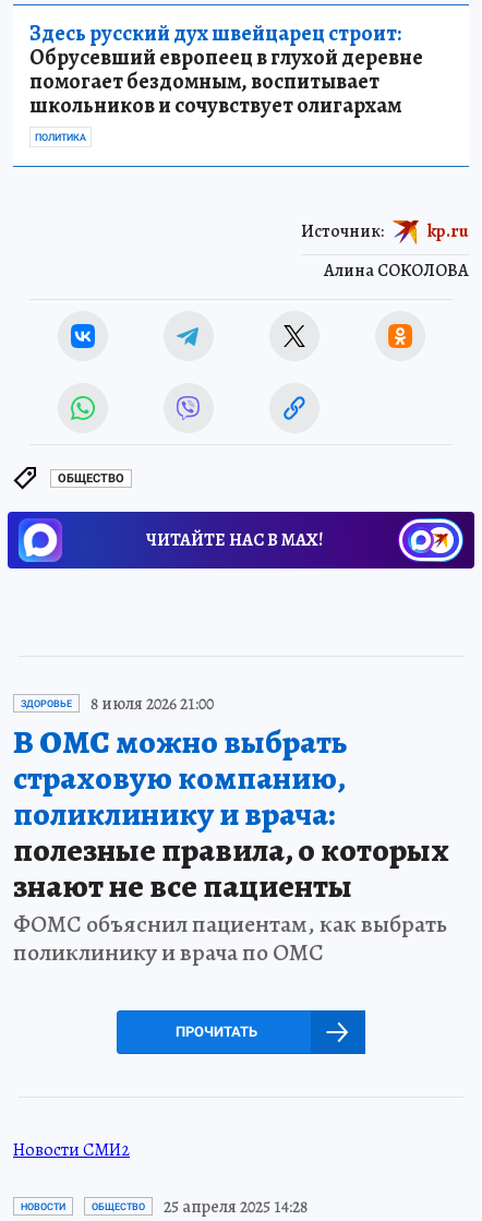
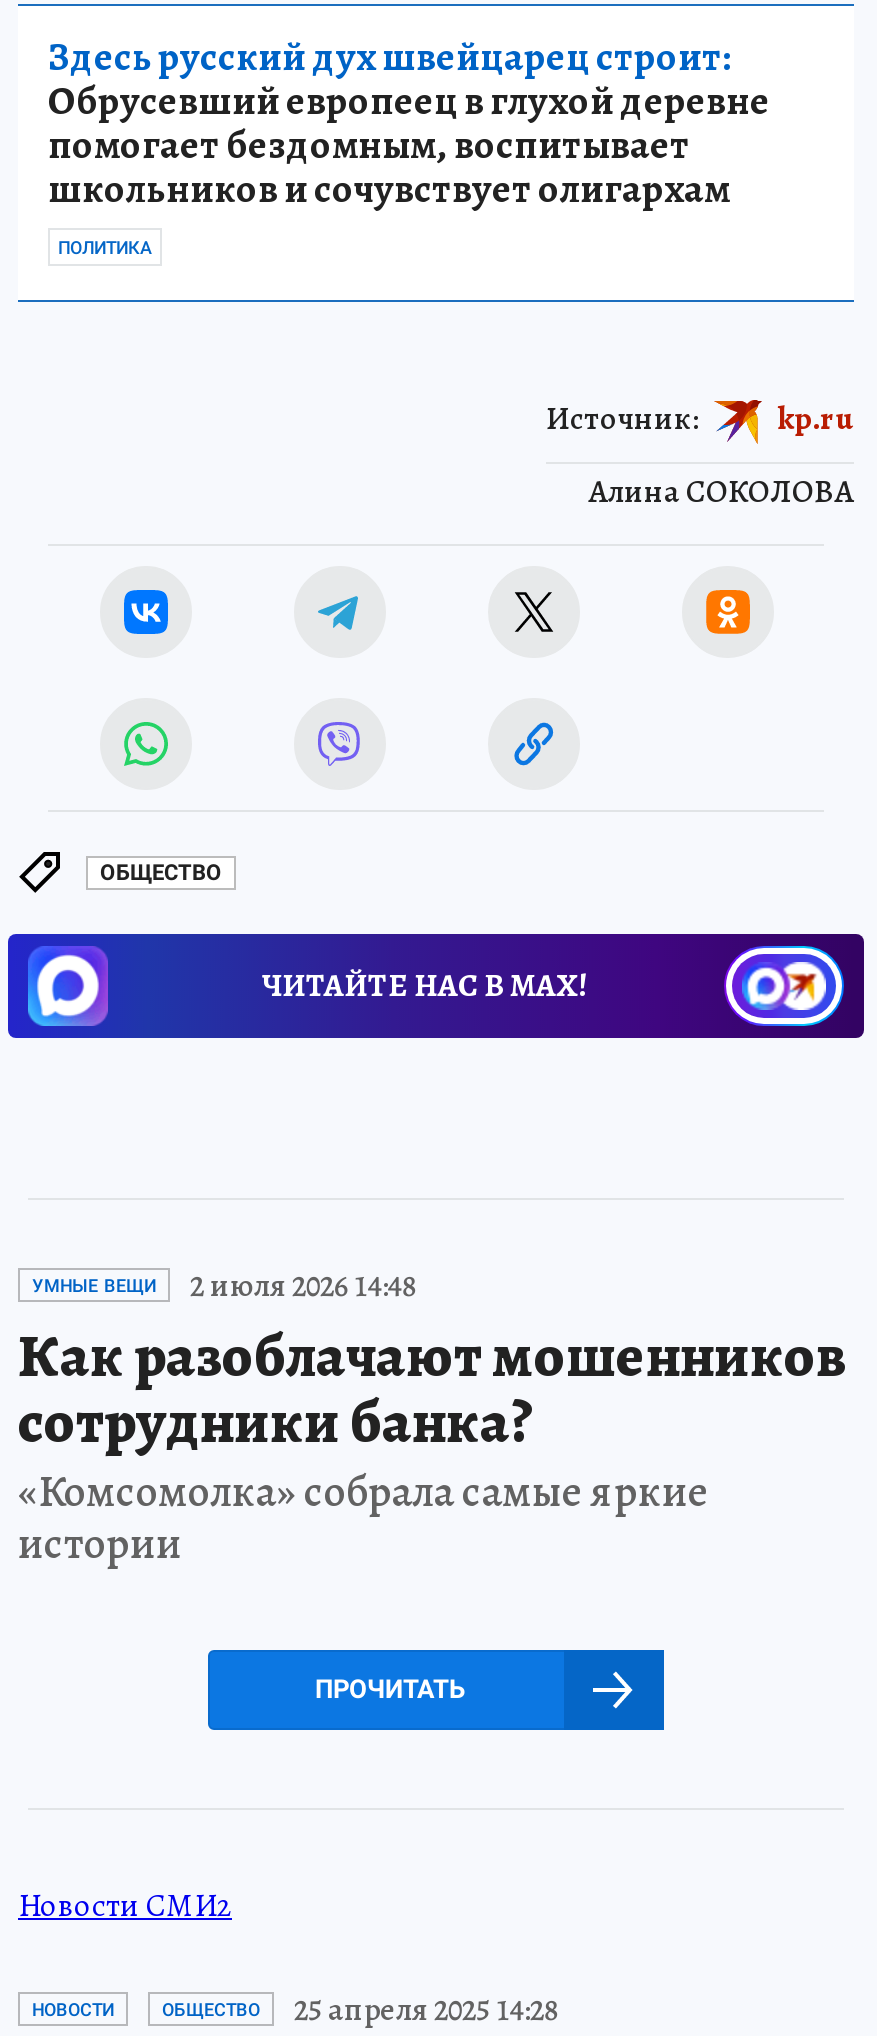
- ЗДОРОВЬЕ
- 8 июля 2026 21:00
- В ОМС можно выбрать
- страховую компанию,
- поликлинику и врача:
- полезные правила, о которых
- знают не все пациенты
- ФОМС объяснил пациентам, как выбрать
- поликлинику и врача по ОМС
+ УМНЫЕ ВЕЩИ
+ 2 июля 2026 14:48
+ Как разоблачают мошенников
+ сотрудники банка?
+ «Комсомолка» собрала самые яркие
+ истории
